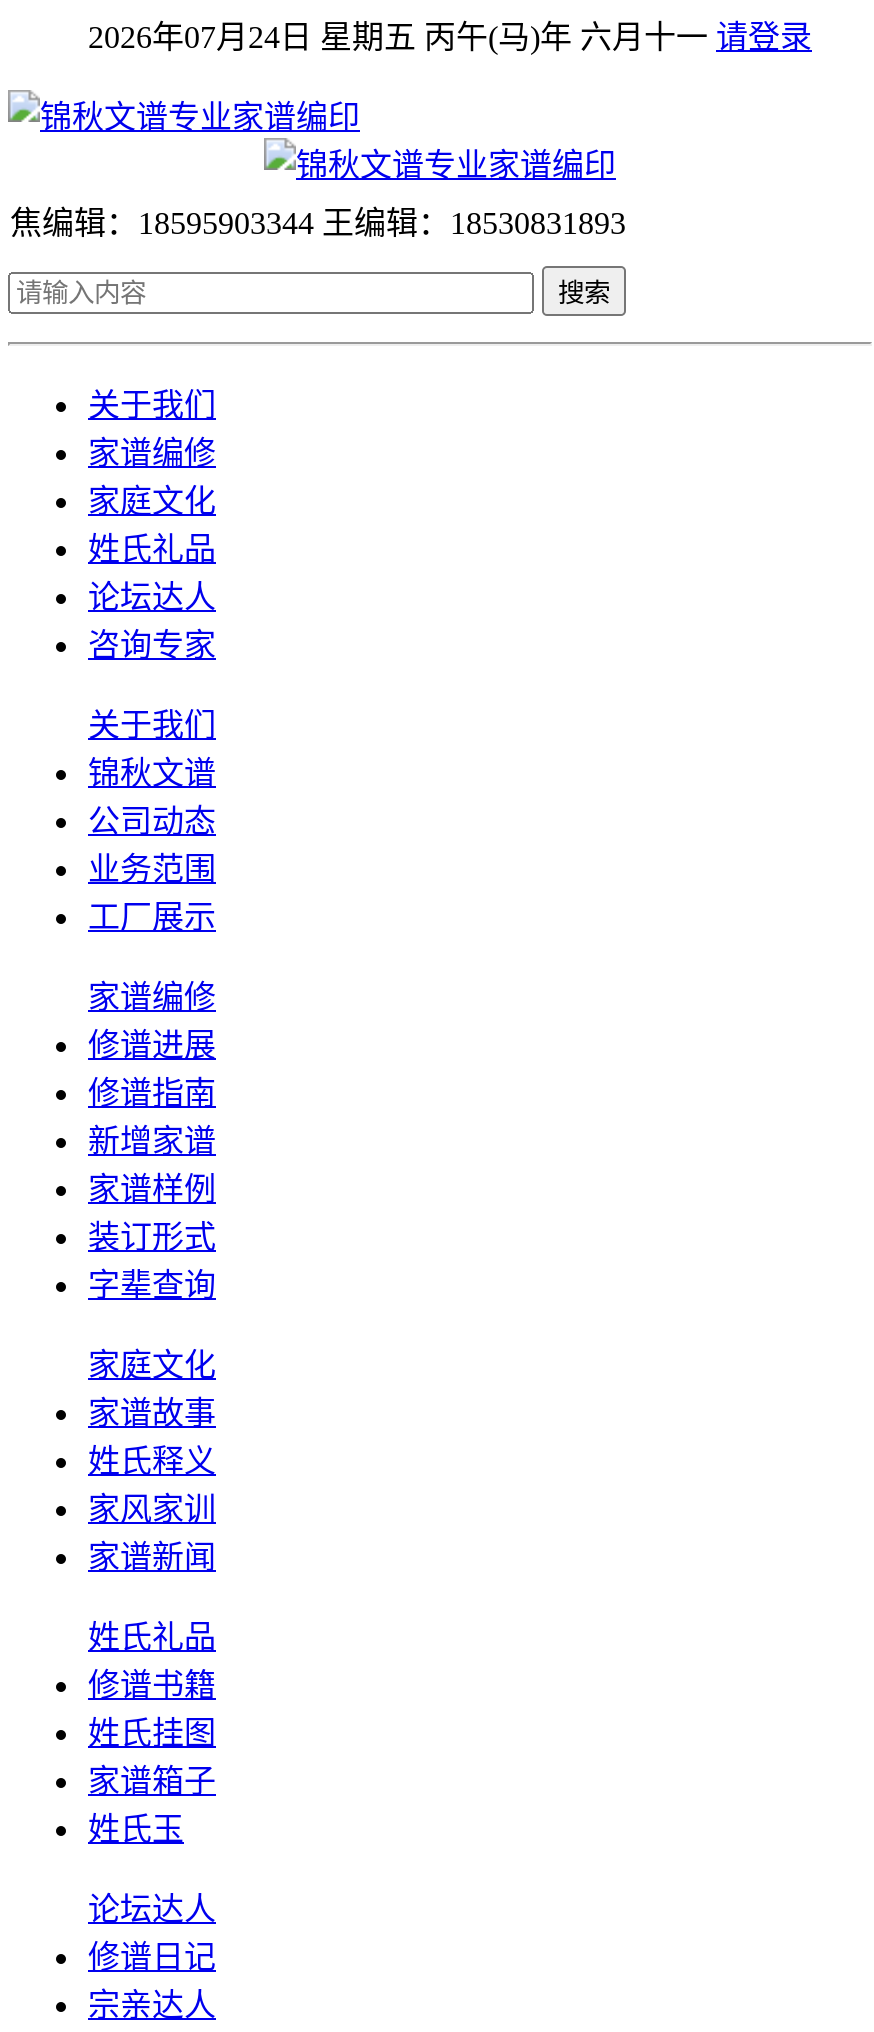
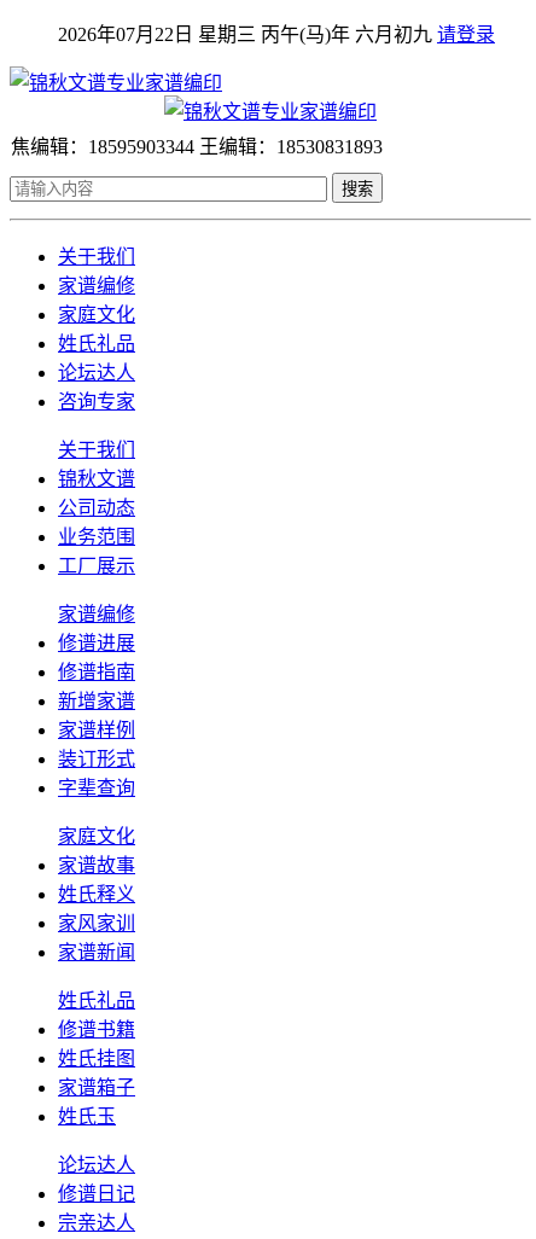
- 2026年07月24日 星期五 丙午(马)年 六月十一请登录
+ 2026年07月22日 星期三 丙午(马)年 六月初九请登录
